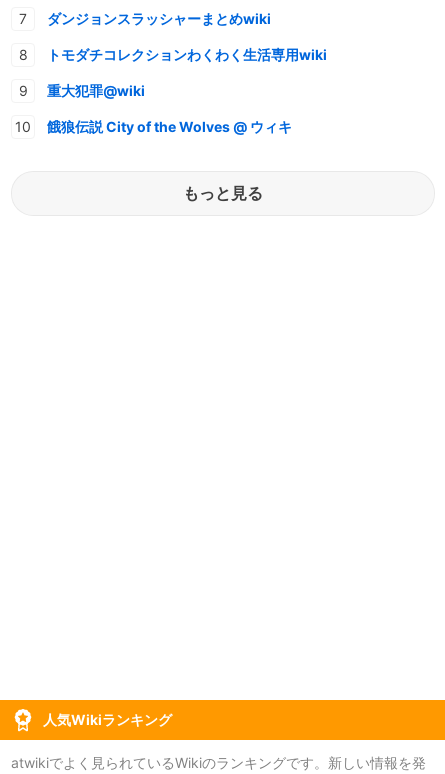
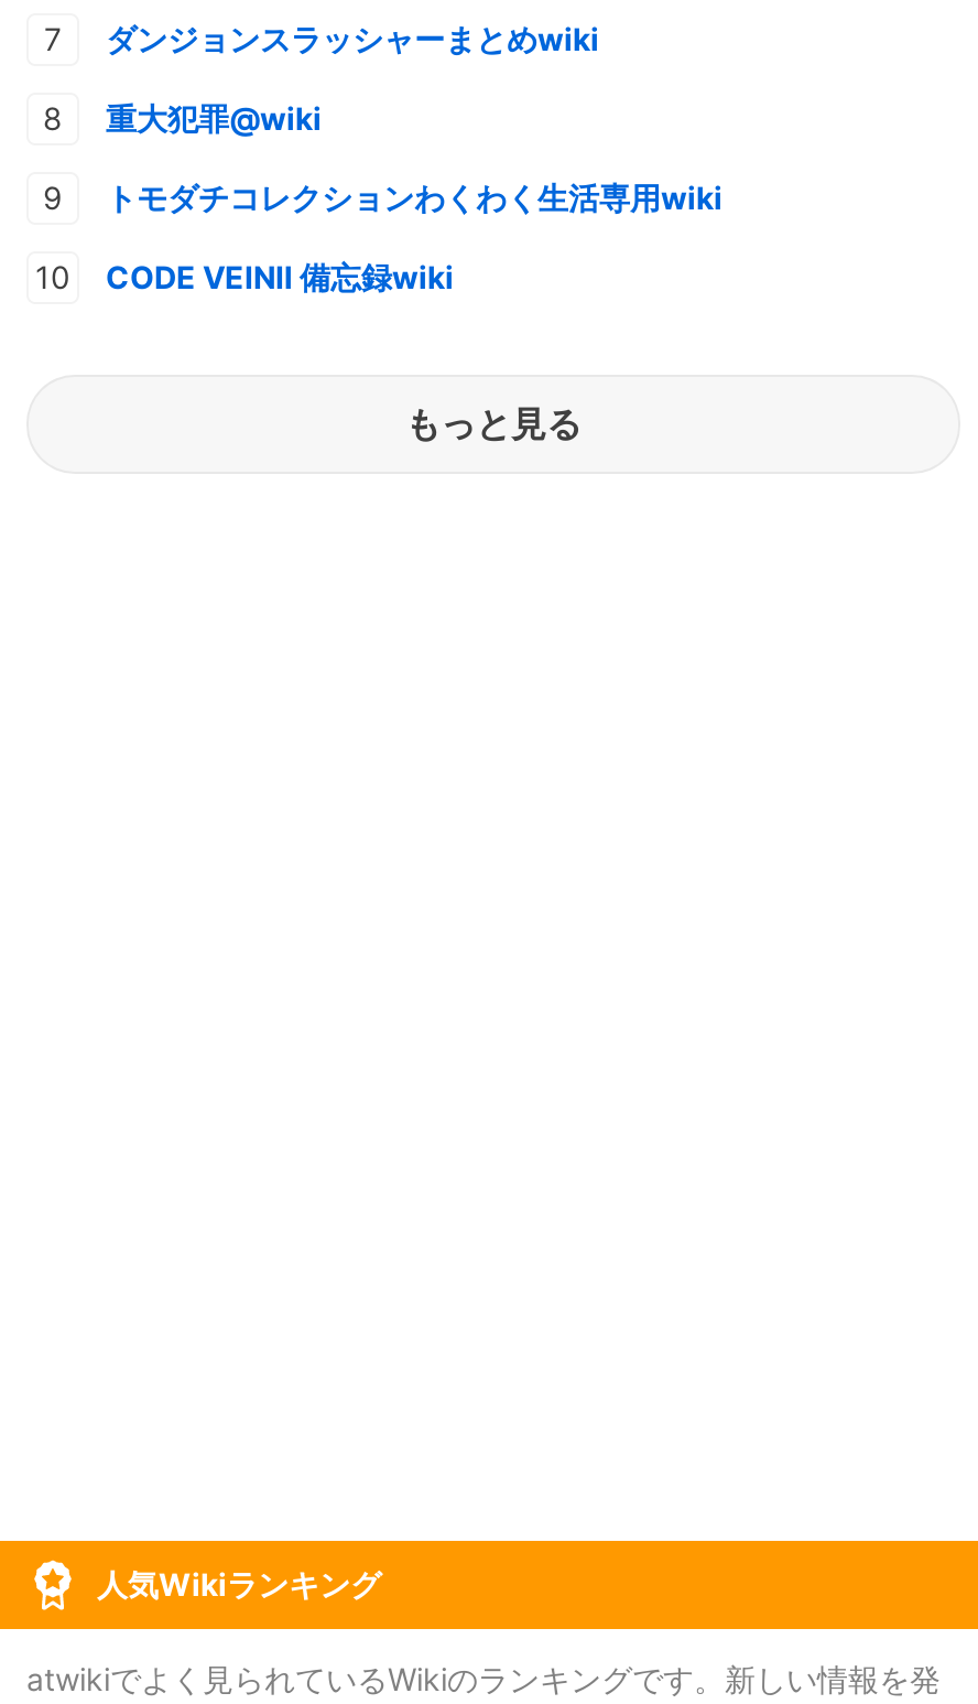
moved down: トモダチコレクションわくわく生活専用wiki

moved up: 重大犯罪@wiki

- 餓狼伝説 City of the Wolves @ ウィキ
+ CODE VEINⅡ 備忘録wiki
